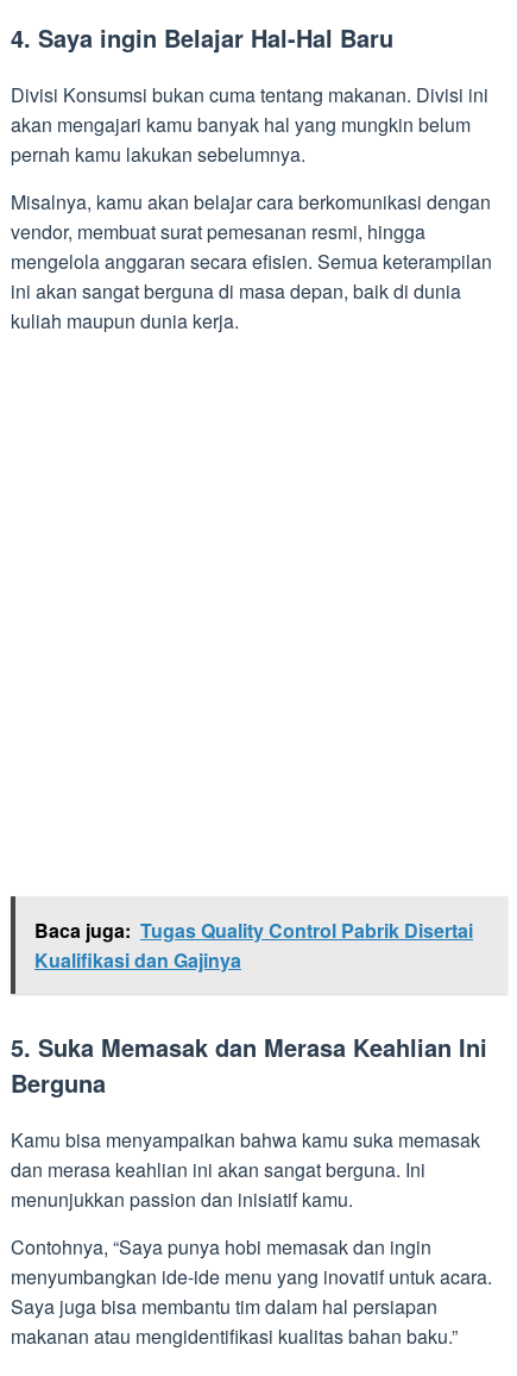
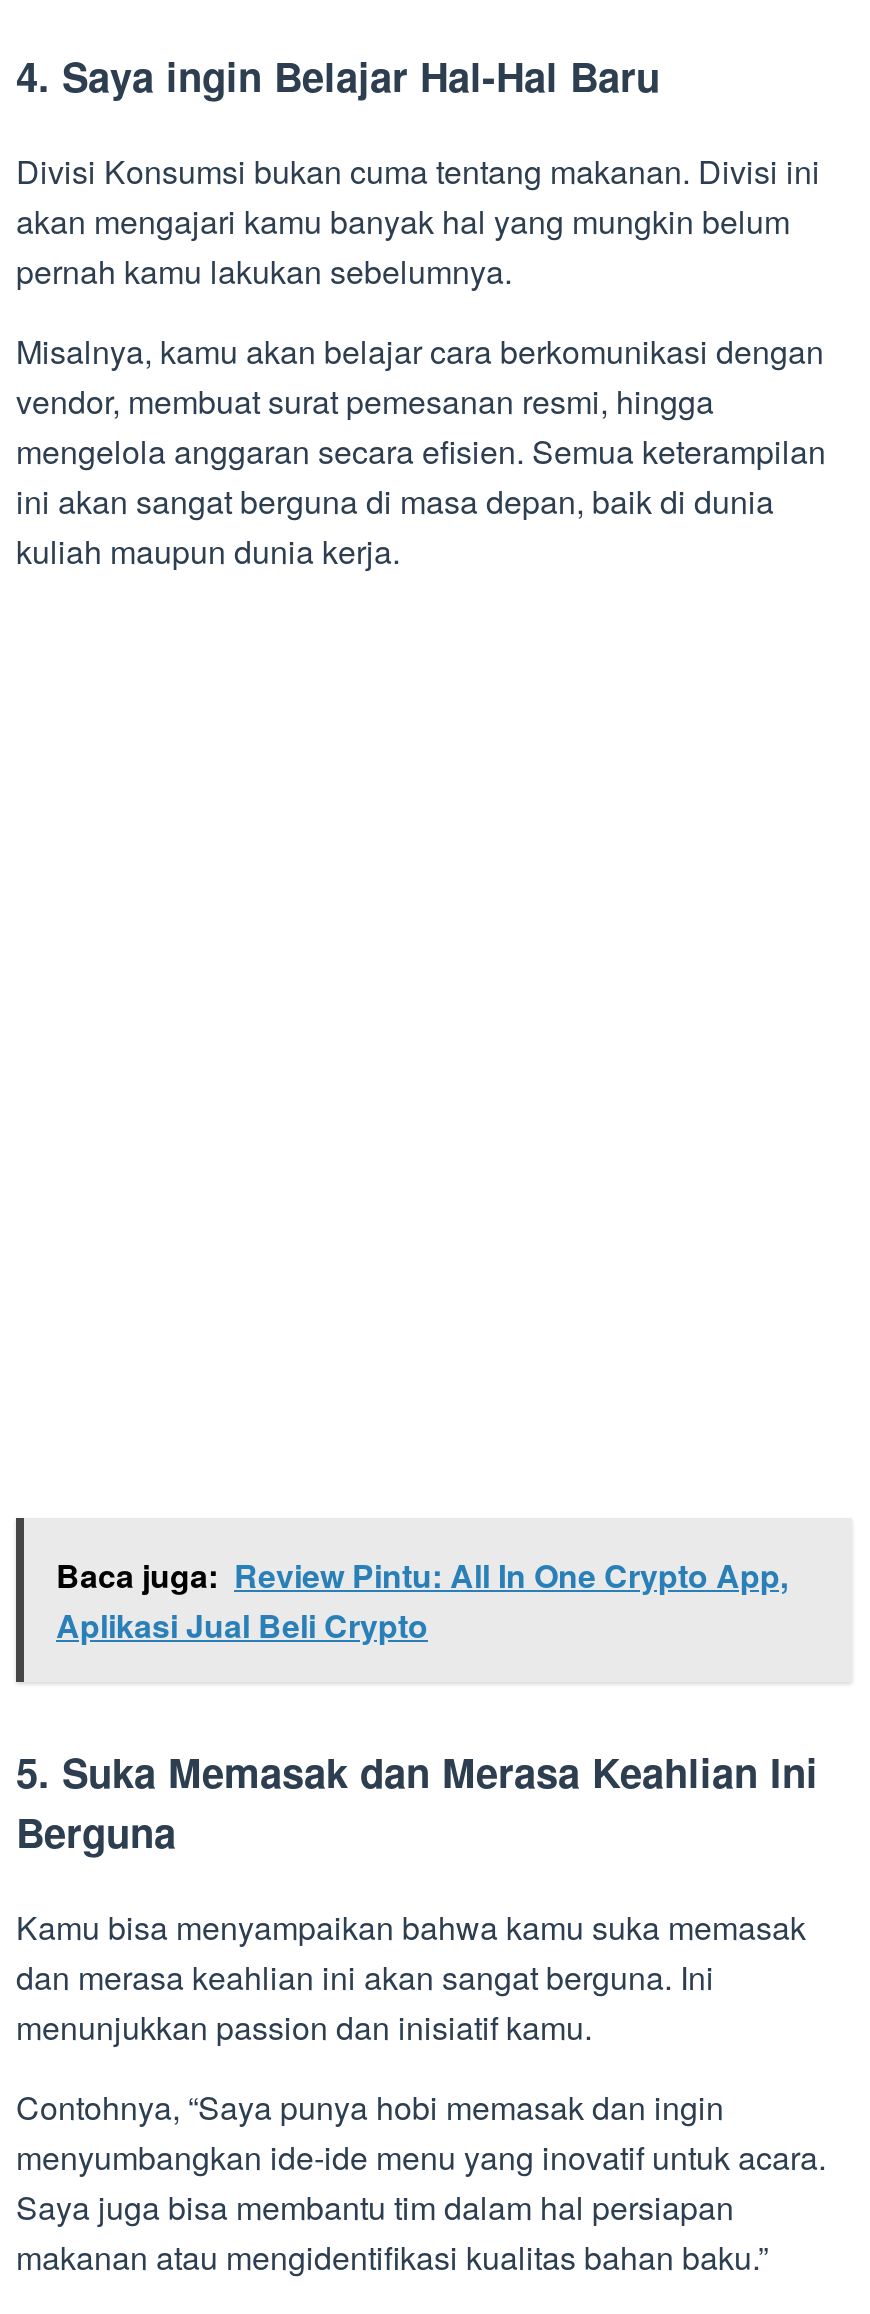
- Baca juga: Tugas Quality Control Pabrik Disertai
- Kualifikasi dan Gajinya
+ Baca juga: Review Pintu: All In One Crypto App,
+ Aplikasi Jual Beli Crypto
